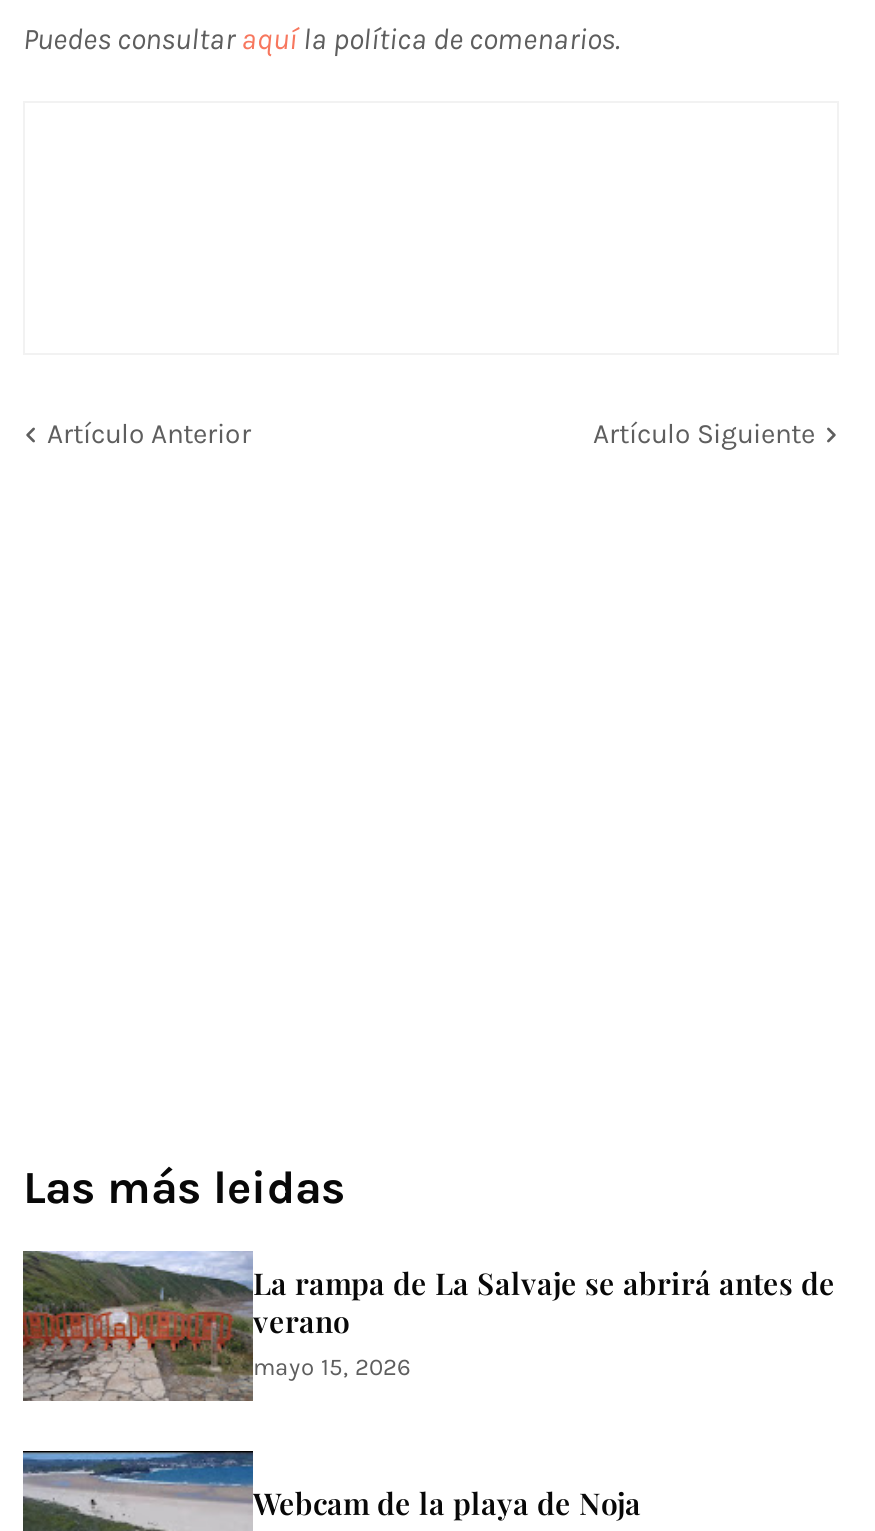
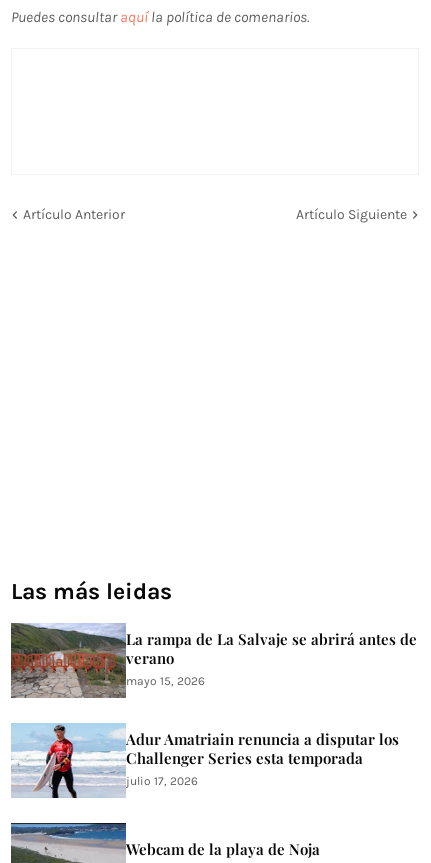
+ [image]
+ Adur Amatriain renuncia a disputar los
+ Challenger Series esta temporada
+ julio 17, 2026
